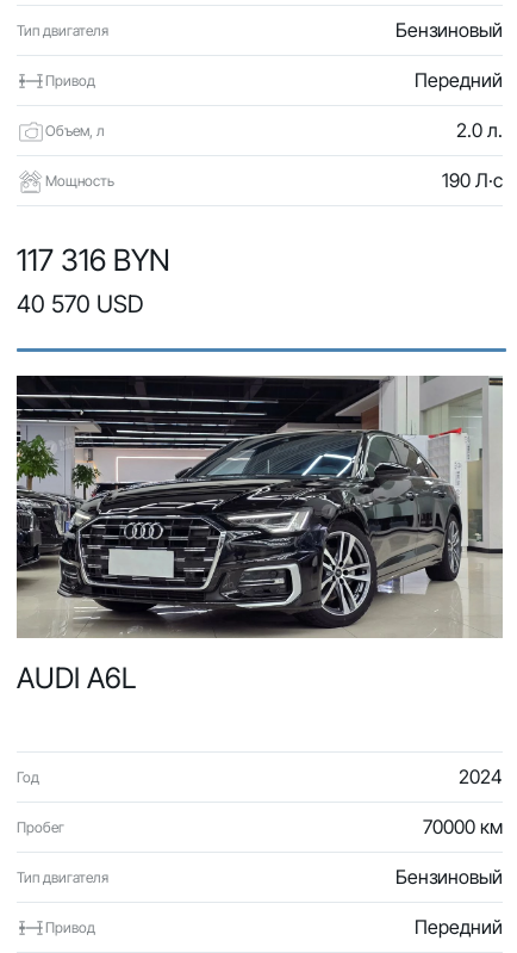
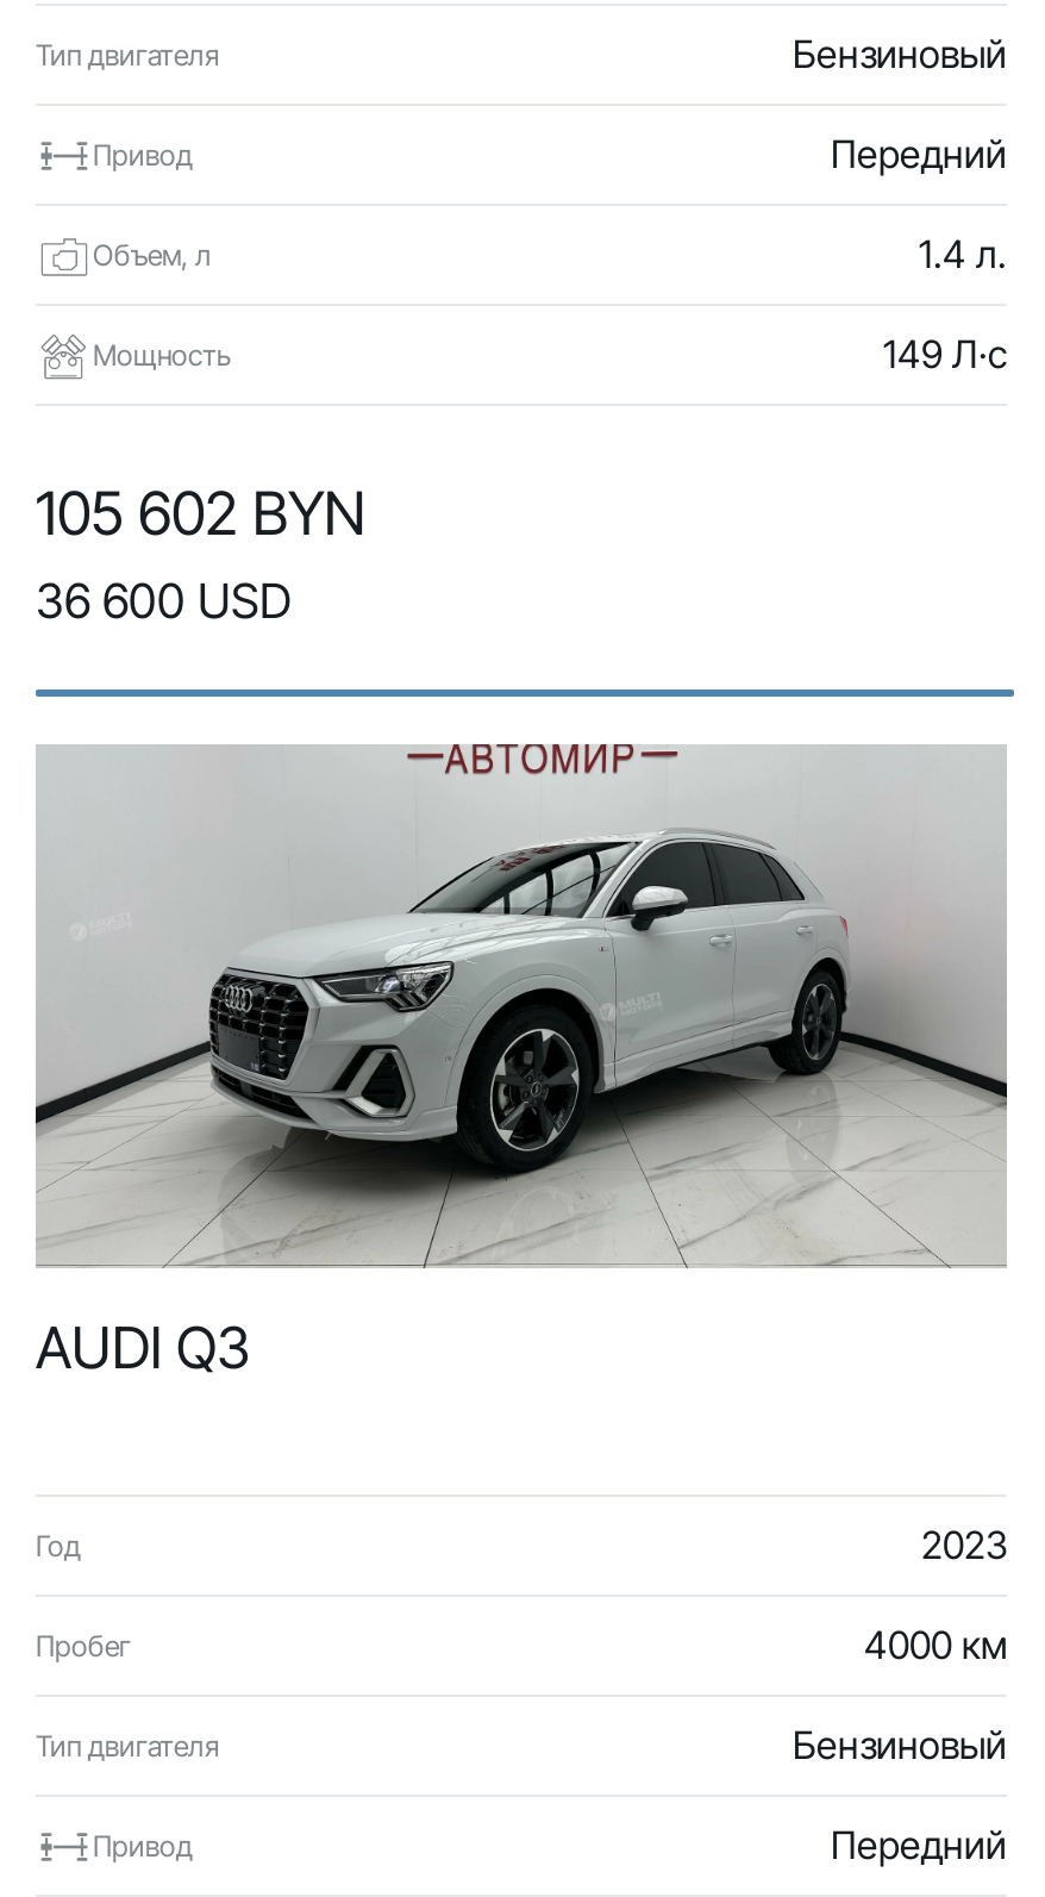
- 2.0 л.
+ 1.4 л.

- 190 Л·с
+ 149 Л·с

- 117 316 BYN
+ 105 602 BYN

- 40 570 USD
+ 36 600 USD

- [image]
- AUDI A6L
+ [image]
+ AUDI Q3

- 2024
+ 2023

- 70000 км
+ 4000 км
